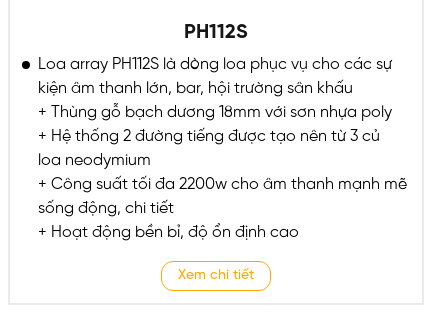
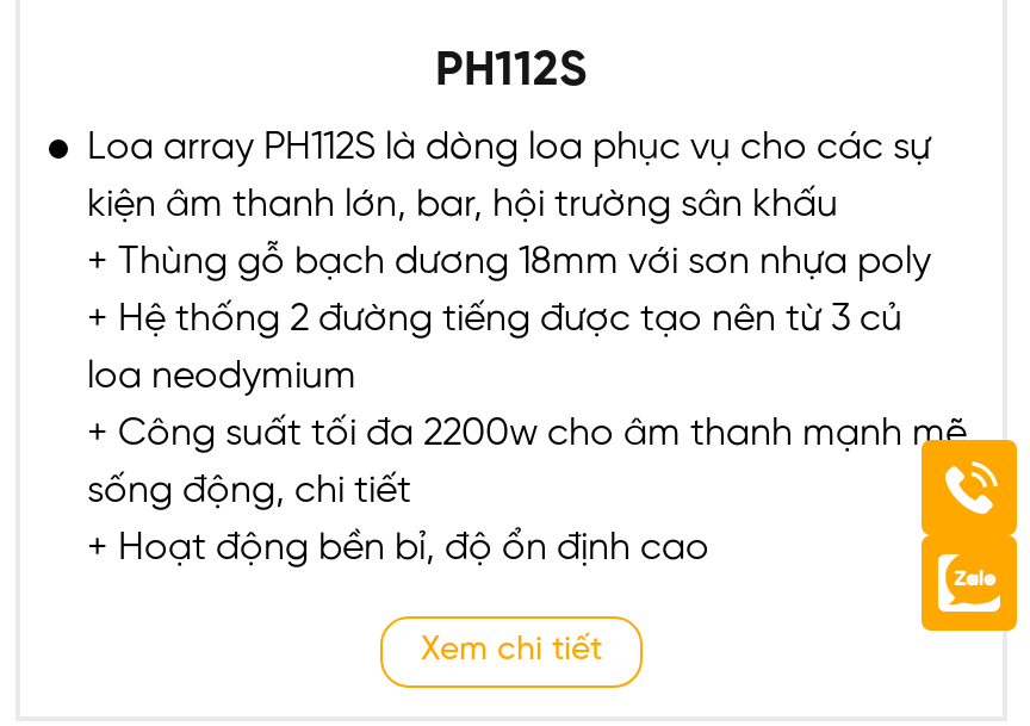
+ [image]
